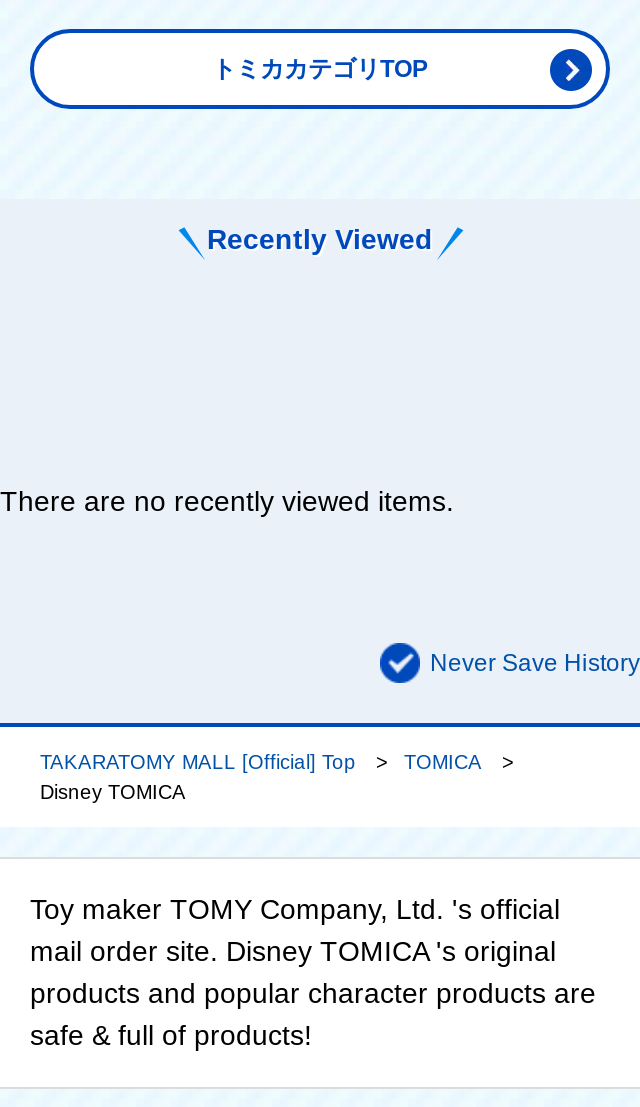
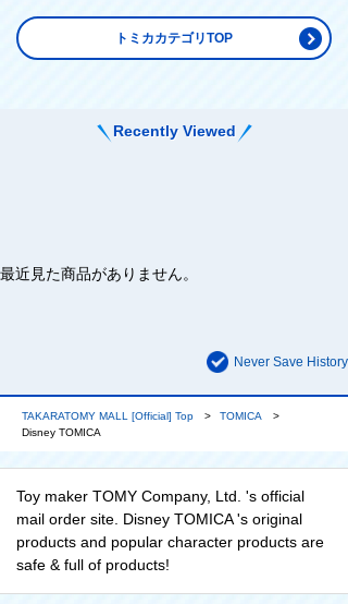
- There are no recently viewed items.
+ 最近見た商品がありません。
